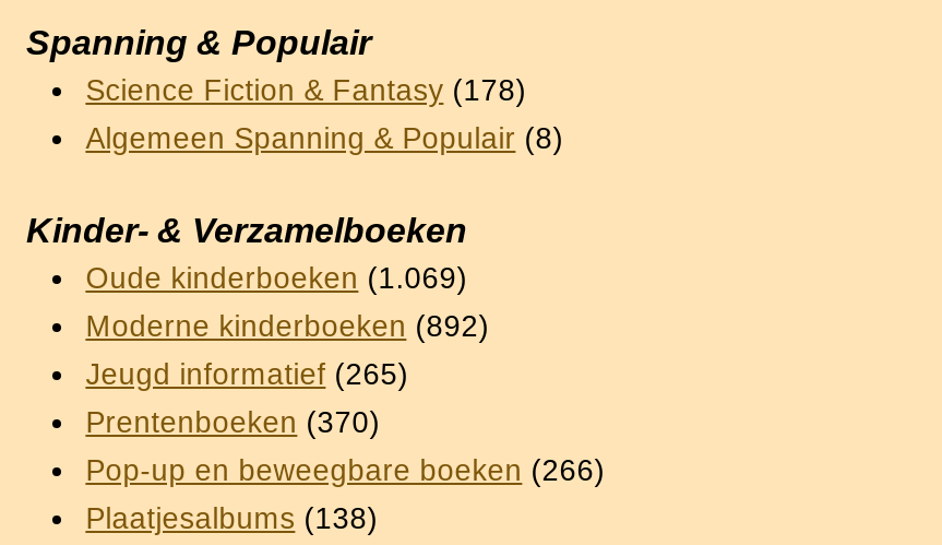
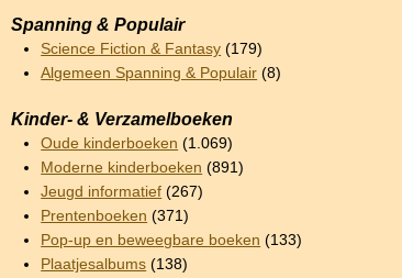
- Science Fiction & Fantasy (178)
+ Science Fiction & Fantasy (179)

- Moderne kinderboeken (892)
+ Moderne kinderboeken (891)

- Jeugd informatief (265)
+ Jeugd informatief (267)

- Prentenboeken (370)
+ Prentenboeken (371)

- Pop-up en beweegbare boeken (266)
+ Pop-up en beweegbare boeken (133)
